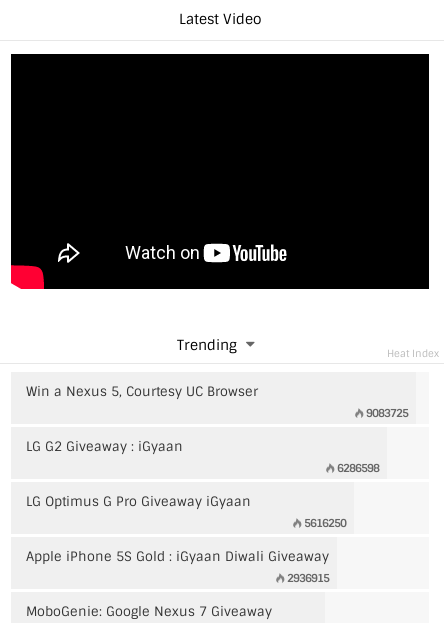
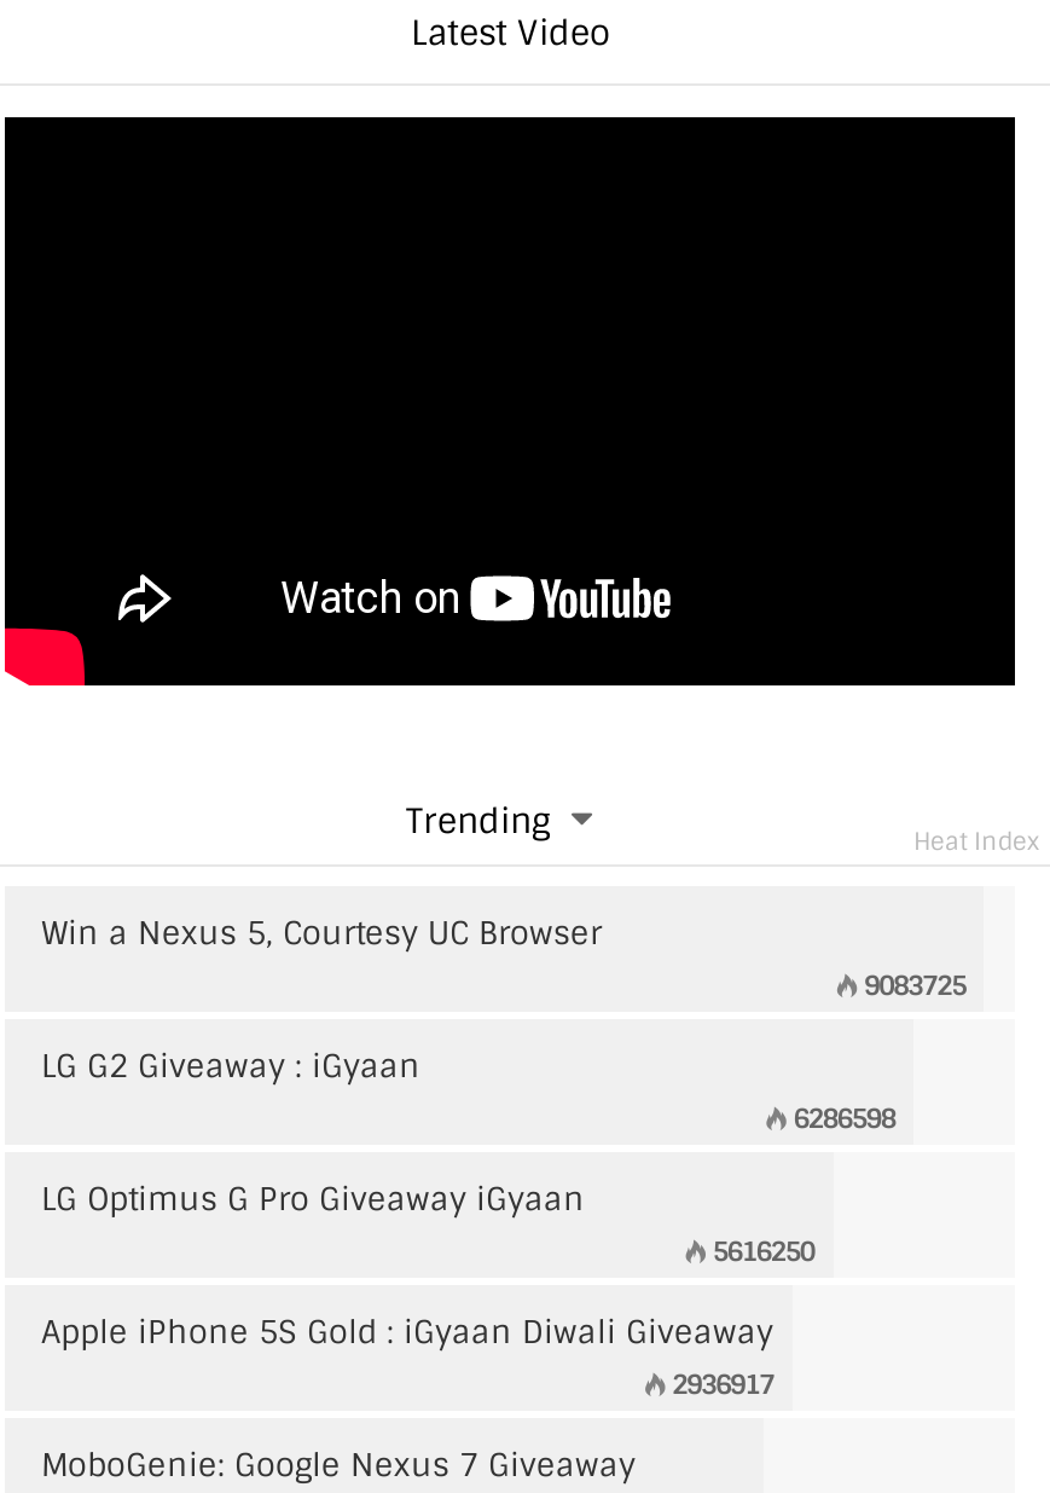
- 2936915
+ 2936917
